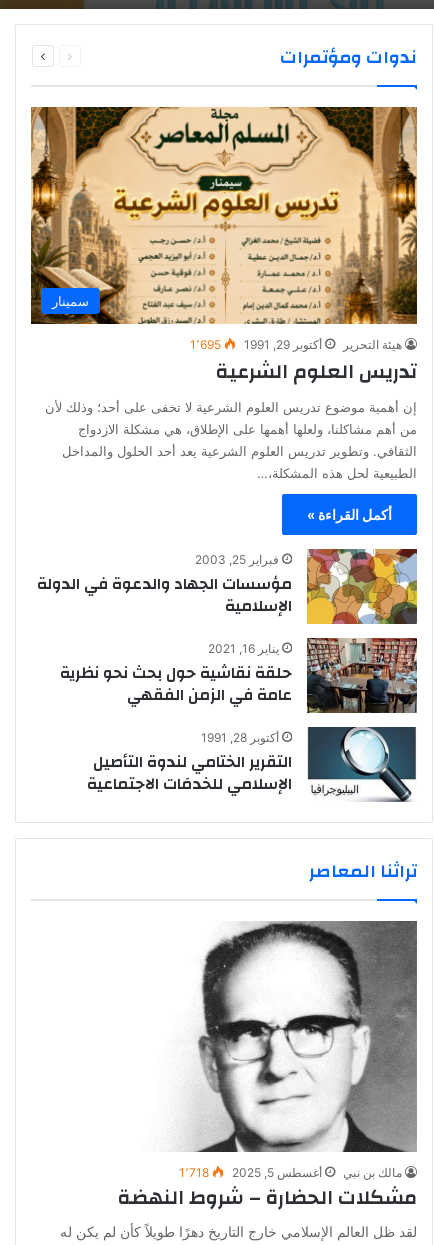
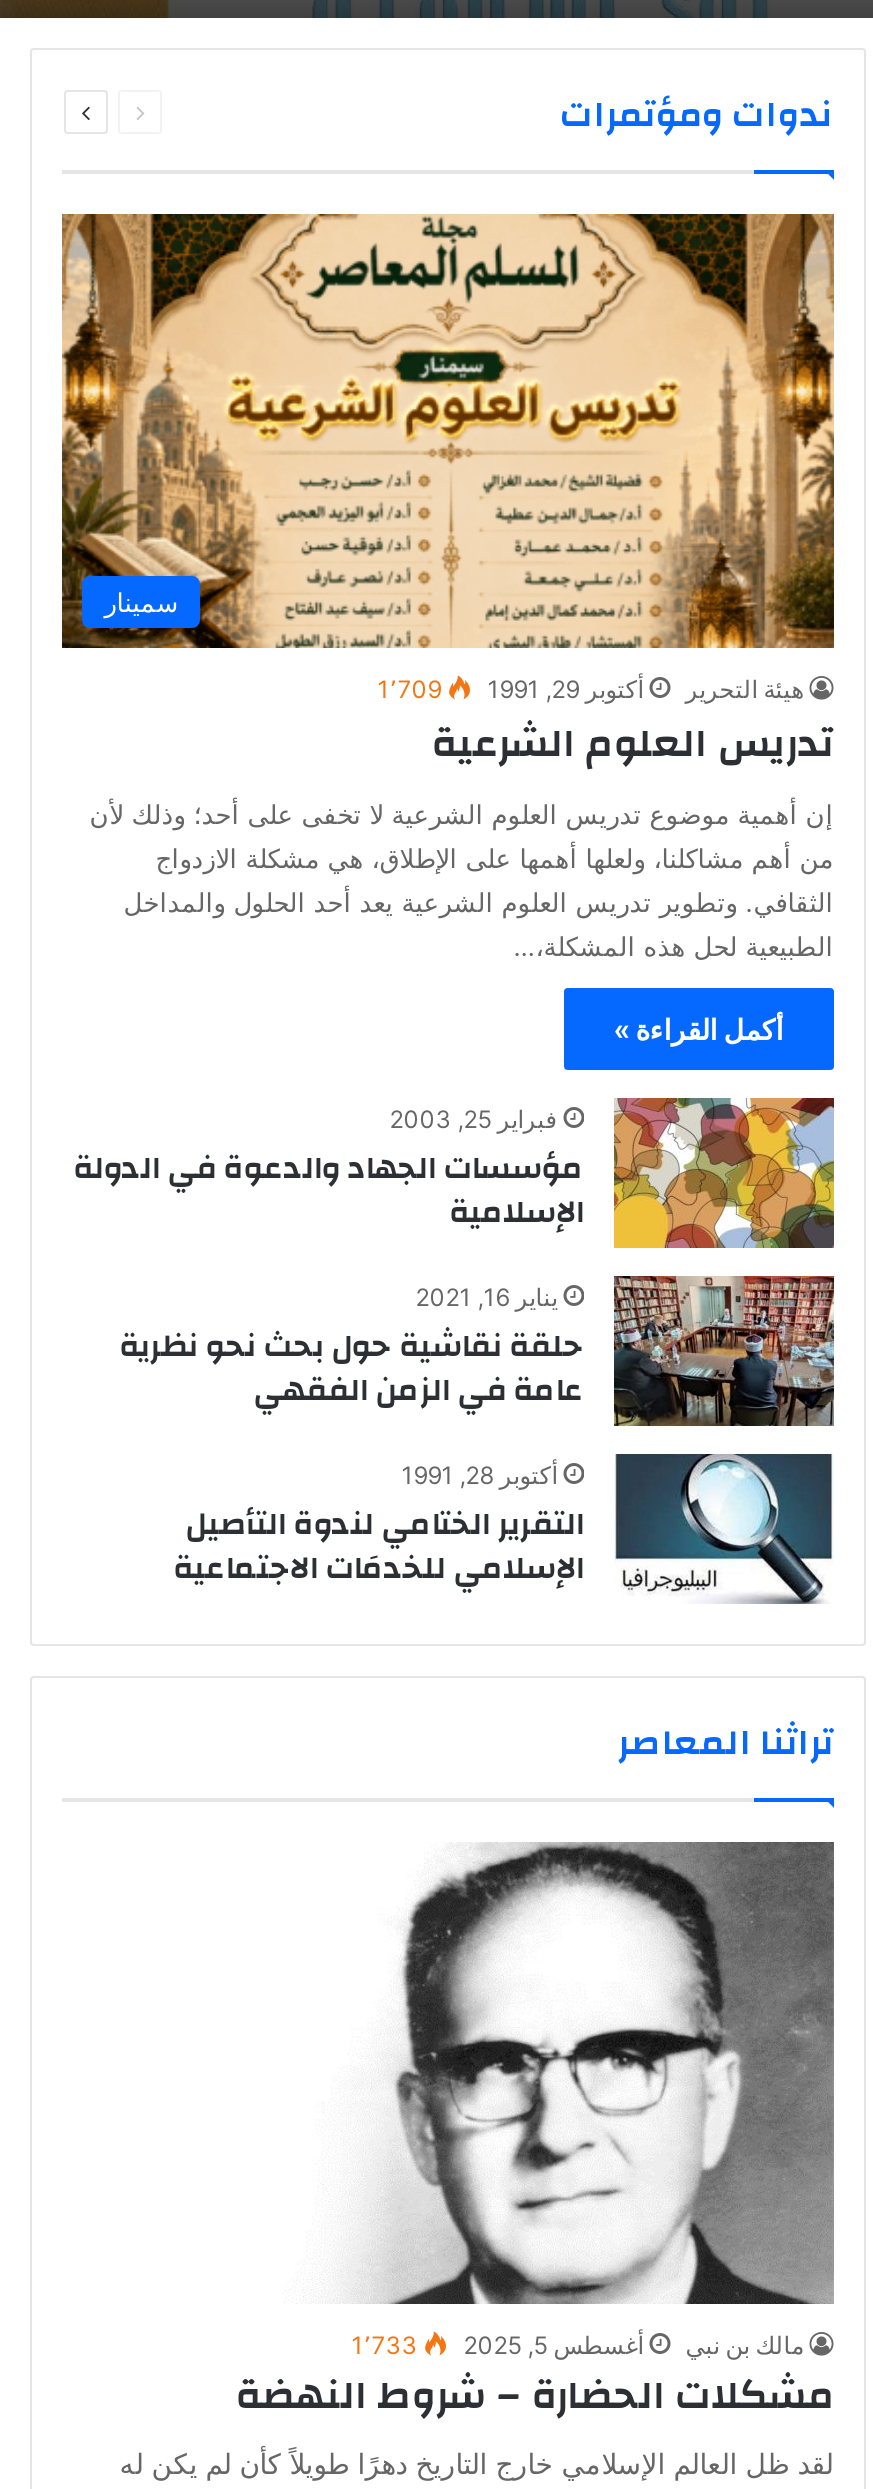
- 1٬695
+ 1٬709

- 1٬718
+ 1٬733
